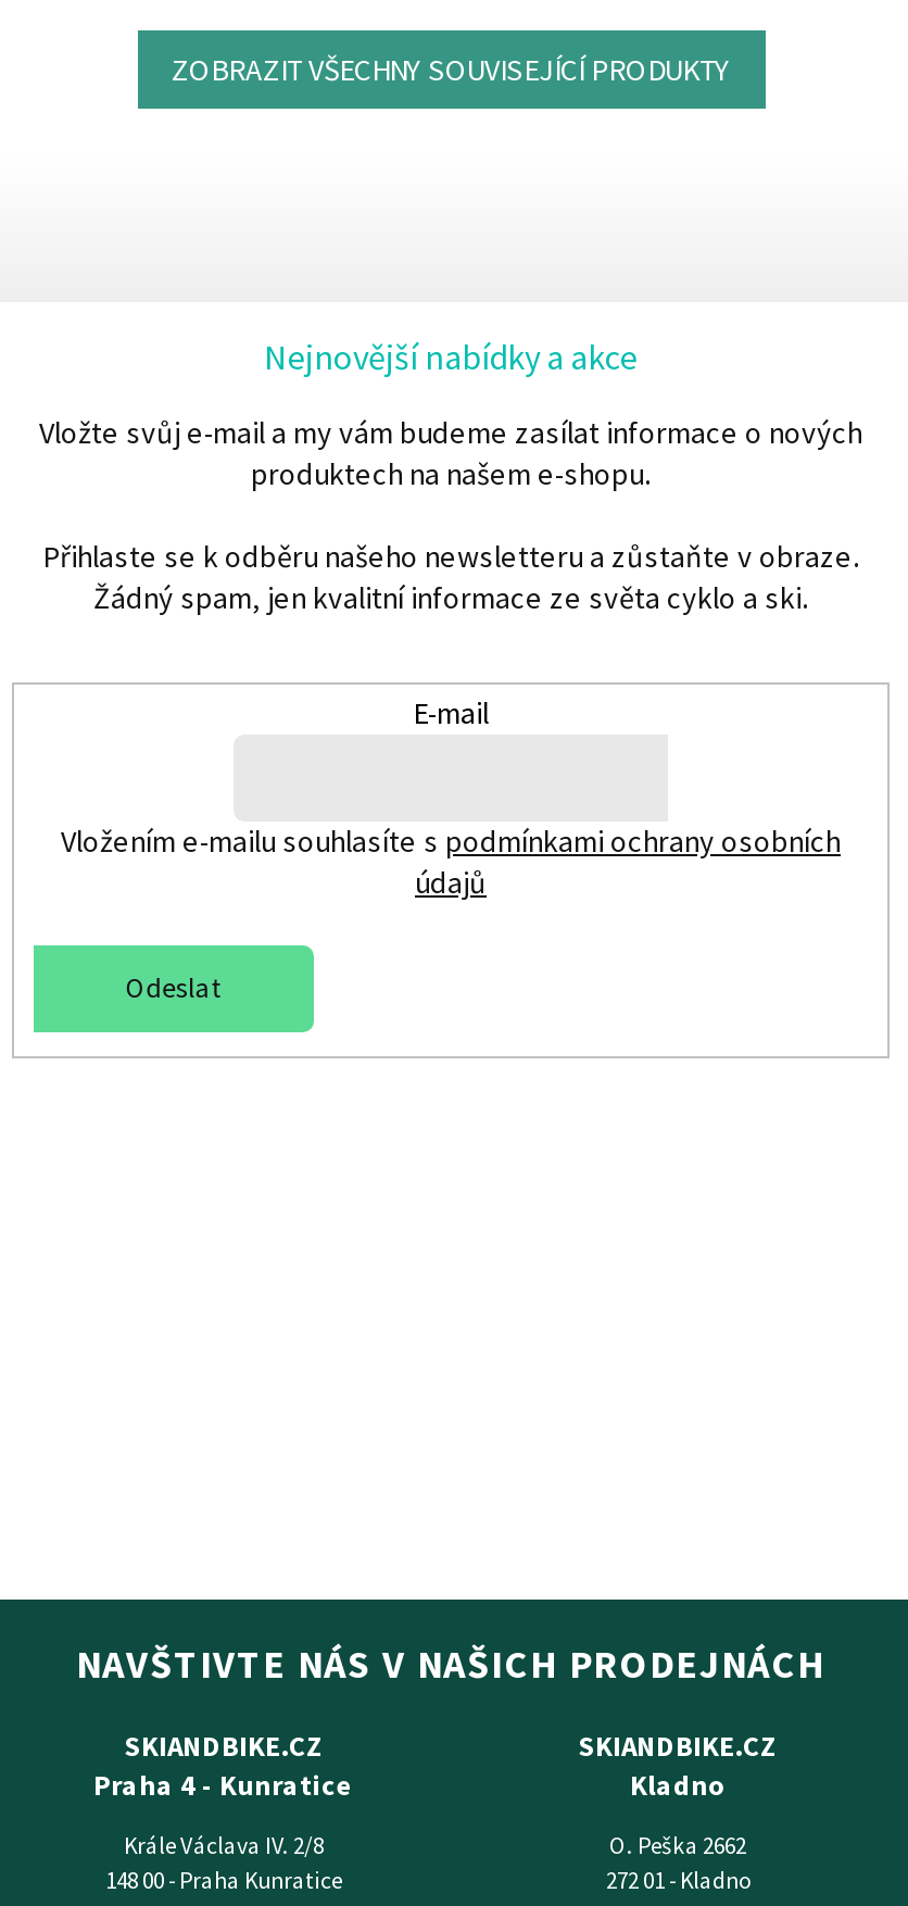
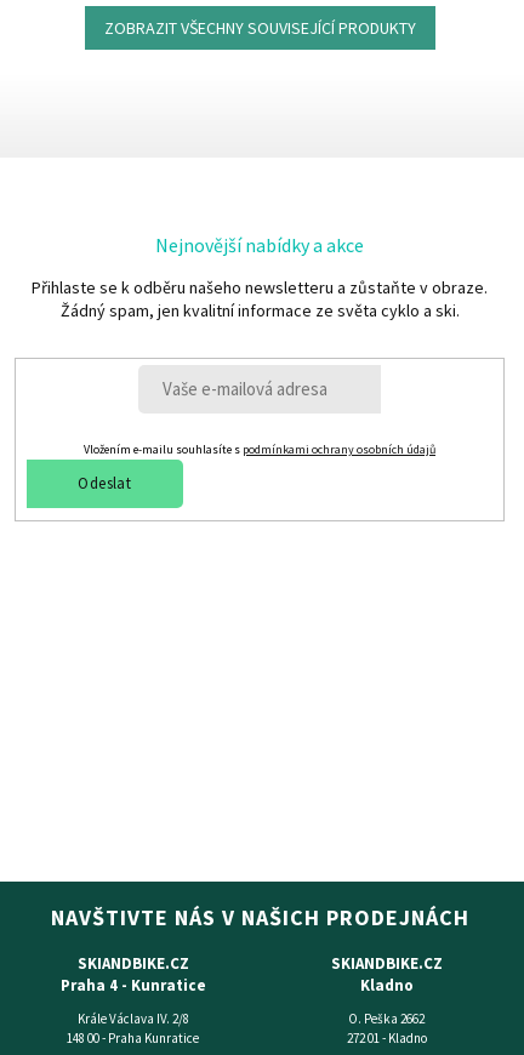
moved down: Nejnovější nabídky a akce

- Vložte svůj e-mail a my vám budeme zasílat informace o nových
- produktech na našem e-shopu.

- E-mail
- Vložením e-mailu souhlasíte s podmínkami ochrany osobních
- údajů
+ Vložením e-mailu souhlasíte s podmínkami ochrany osobních údajů

moved up: Odeslat
